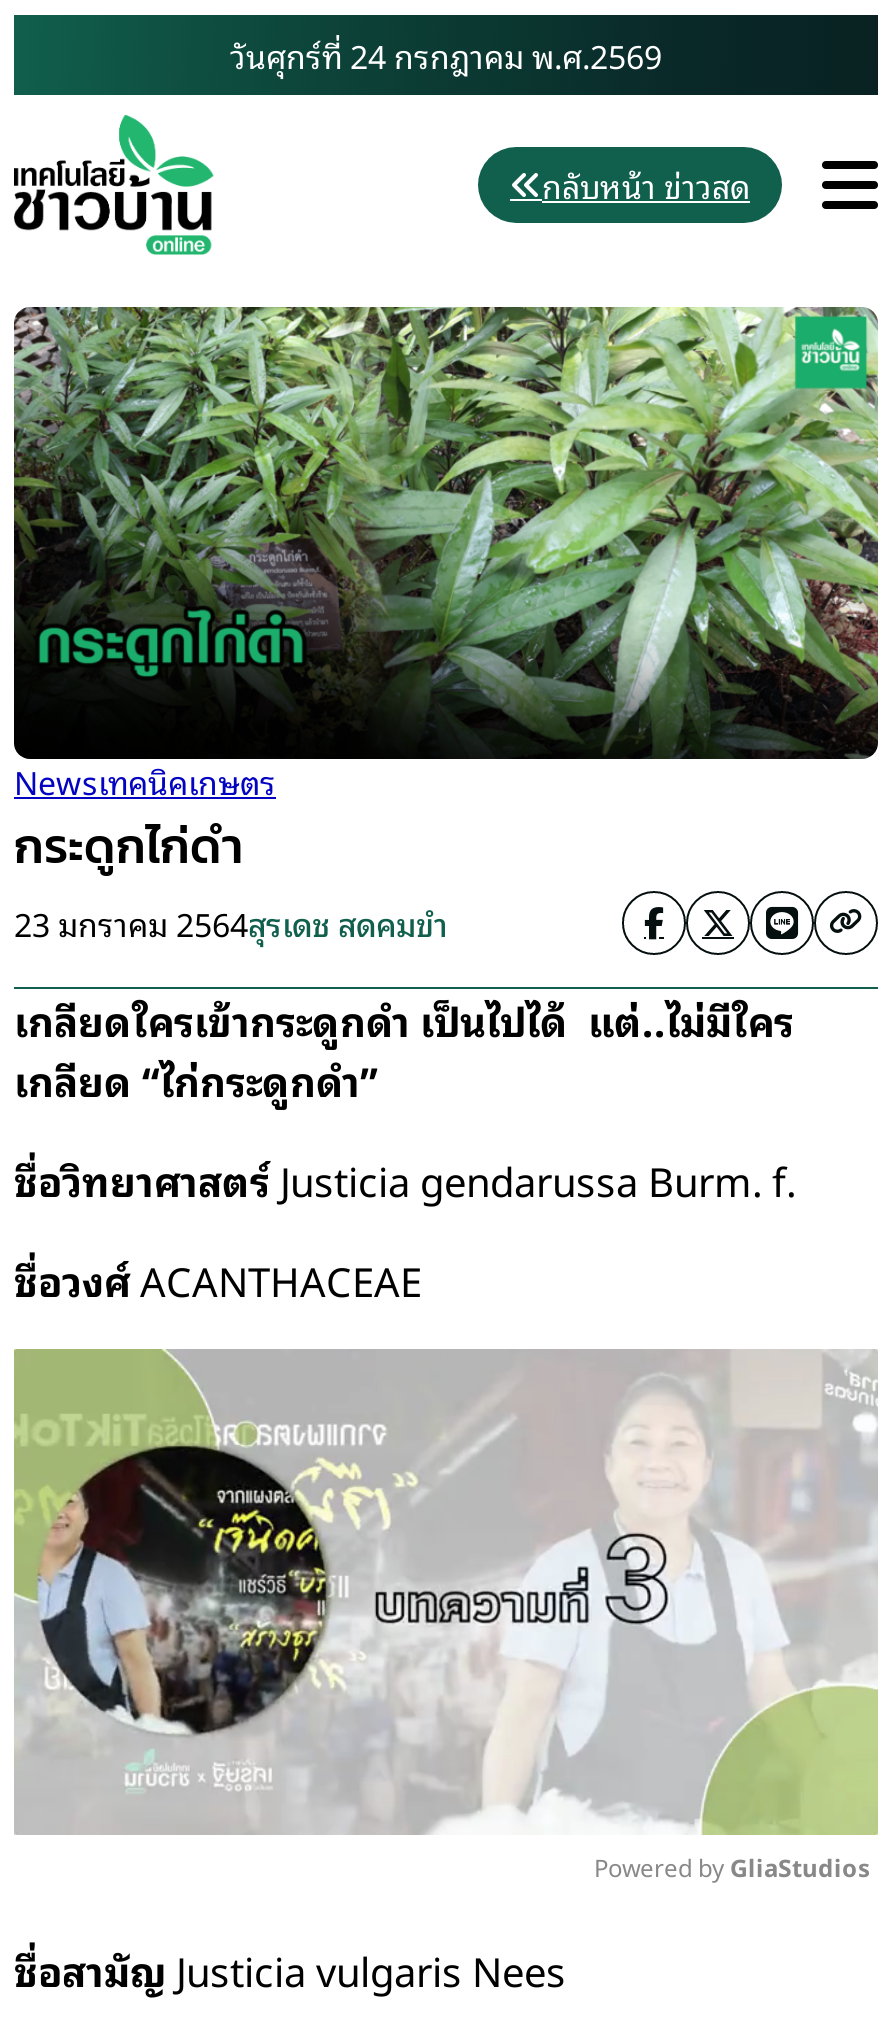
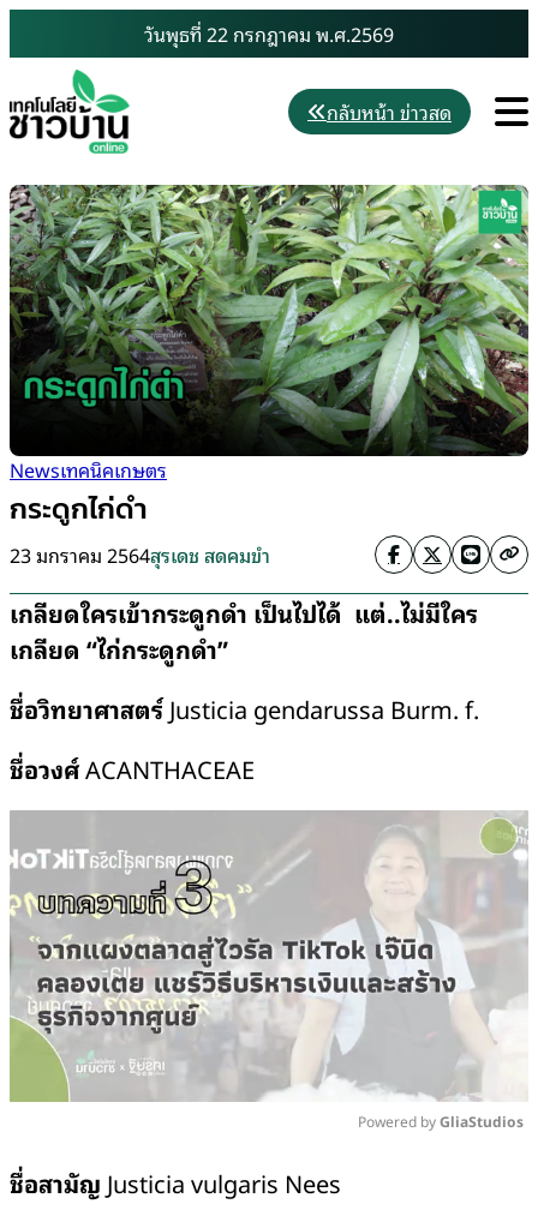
- วันศุกร์ที่ 24 กรกฎาคม พ.ศ.2569
+ วันพุธที่ 22 กรกฎาคม พ.ศ.2569

- [image]
+ [image]
